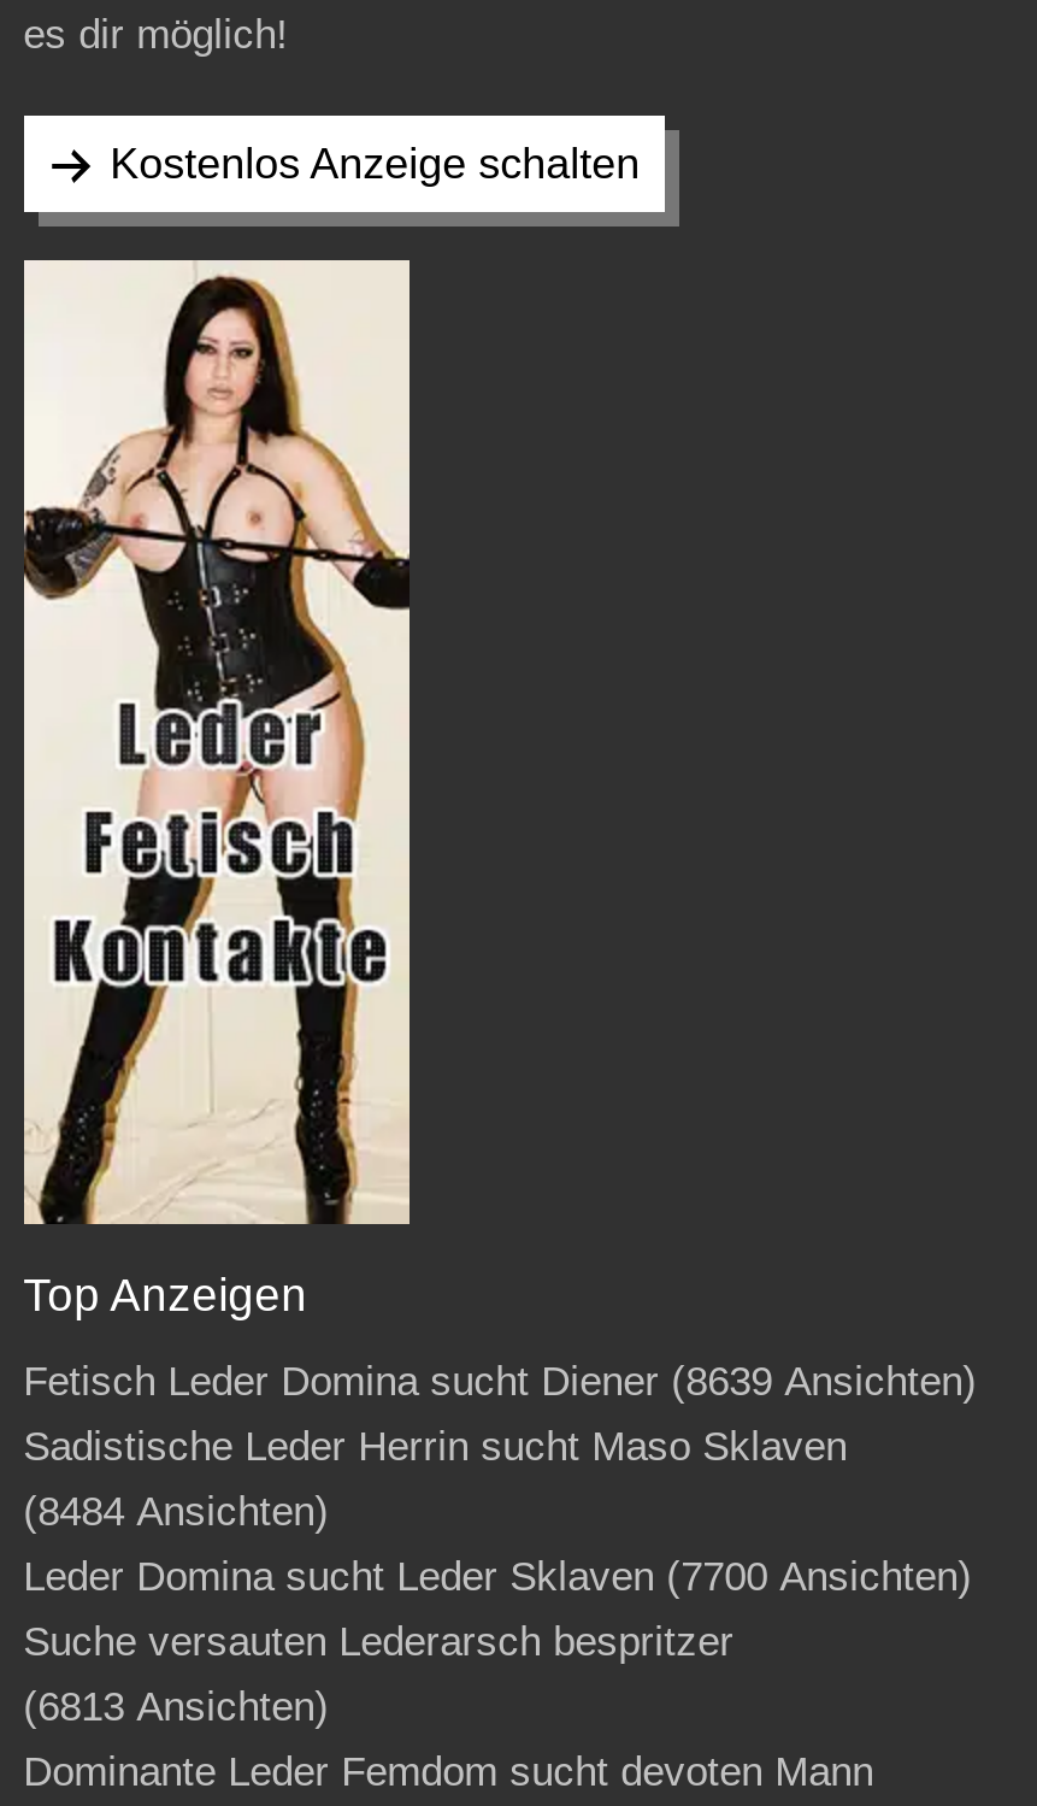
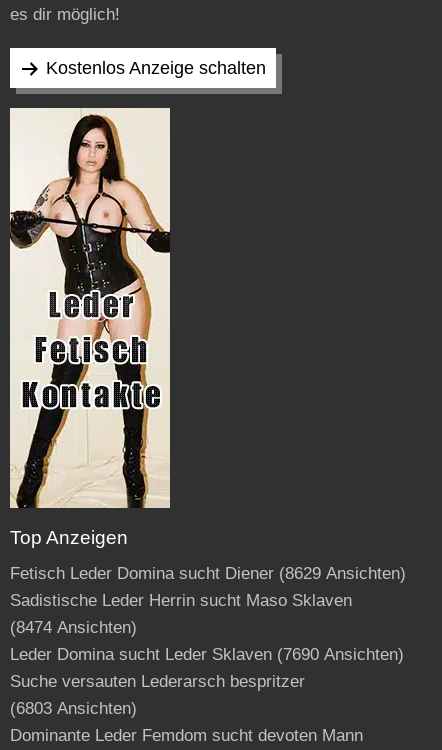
- Fetisch Leder Domina sucht Diener (8639 Ansichten)
+ Fetisch Leder Domina sucht Diener (8629 Ansichten)

- (8484 Ansichten)
+ (8474 Ansichten)

- Leder Domina sucht Leder Sklaven (7700 Ansichten)
+ Leder Domina sucht Leder Sklaven (7690 Ansichten)

- (6813 Ansichten)
+ (6803 Ansichten)
